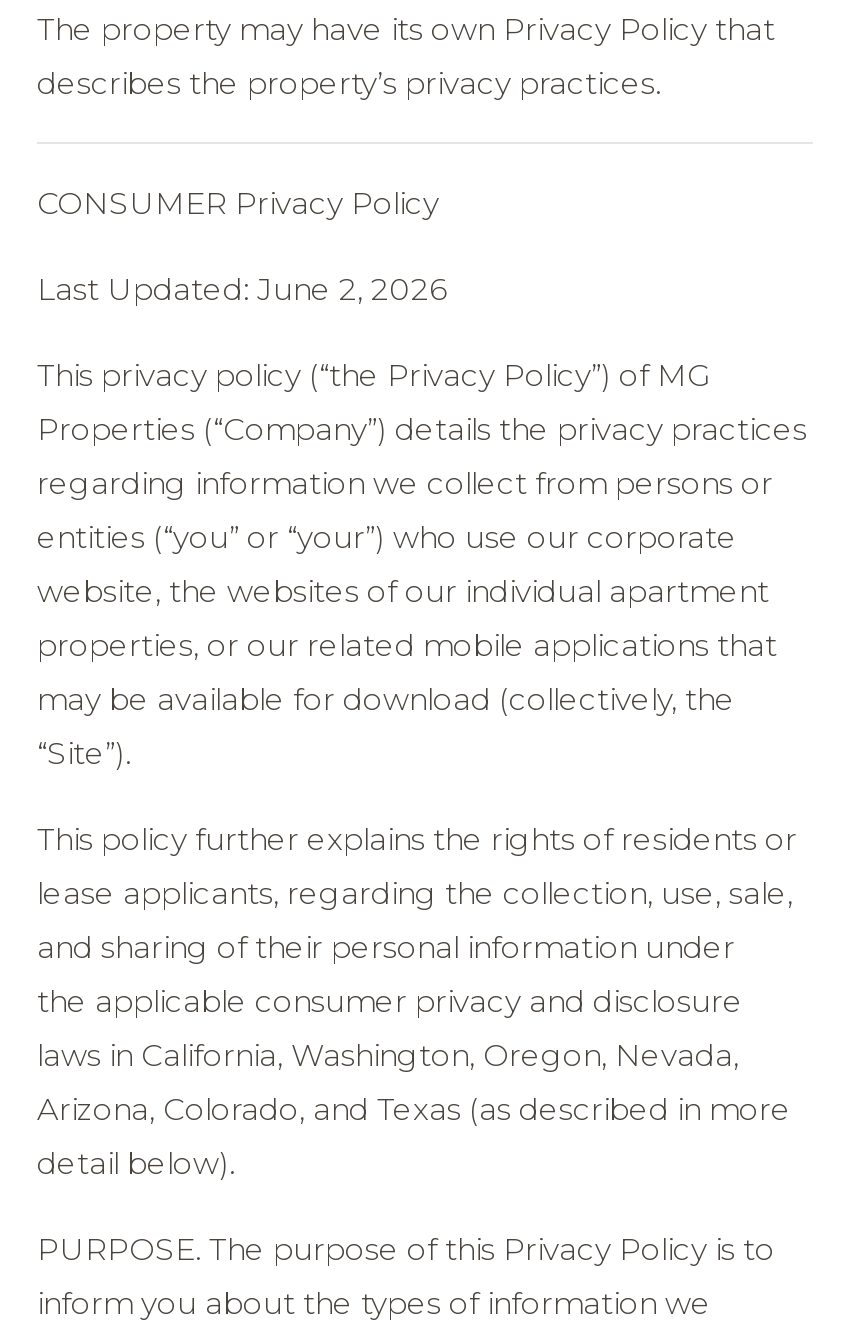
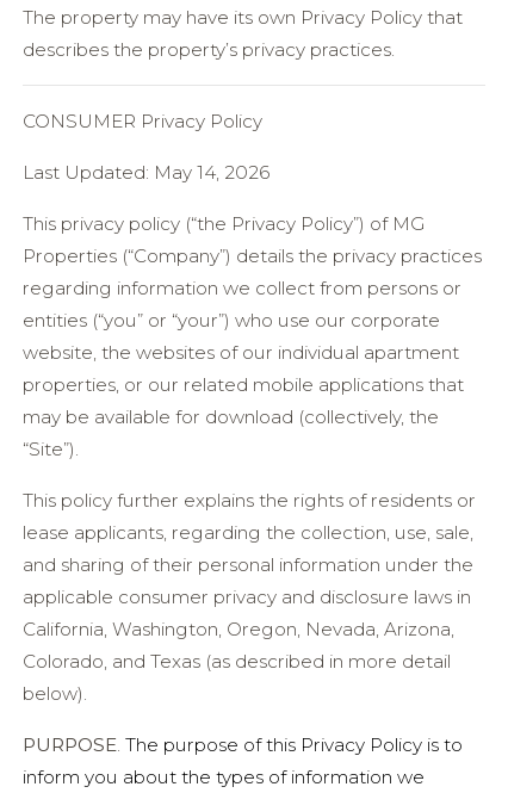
- Last Updated: June 2, 2026
+ Last Updated: May 14, 2026
